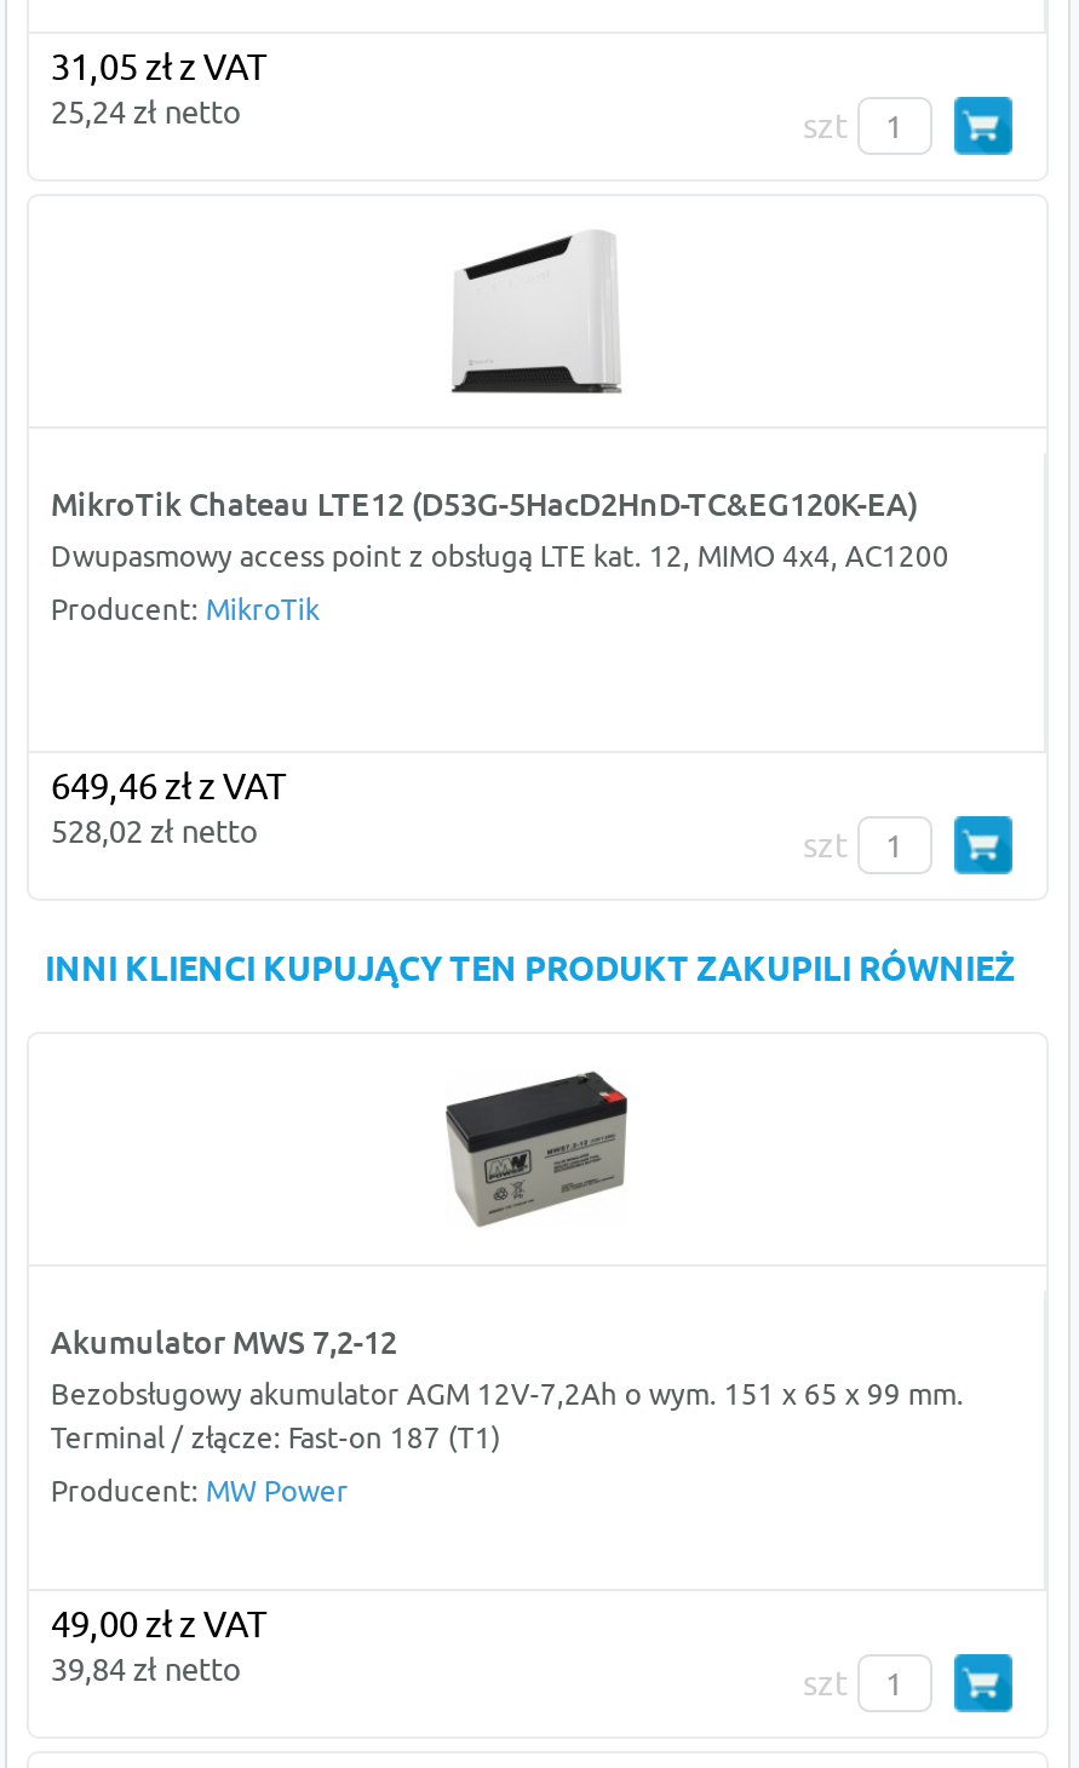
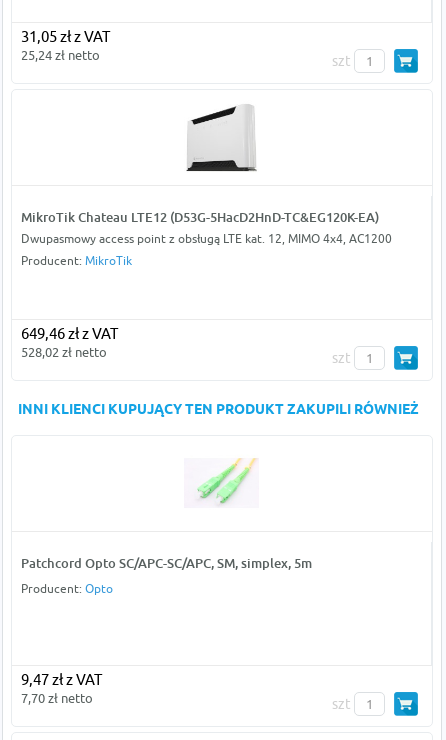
- [image]
+ [image]

- Akumulator MWS 7,2-12
- Bezobsługowy akumulator AGM 12V-7,2Ah o wym. 151 x 65 x 99 mm.
- Terminal / złącze: Fast-on 187 (T1)
+ Patchcord Opto SC/APC-SC/APC, SM, simplex, 5m

- Producent: MW Power
+ Producent: Opto

- 49,00 zł z VAT
- 39,84 zł netto
+ 9,47 zł z VAT
+ 7,70 zł netto
